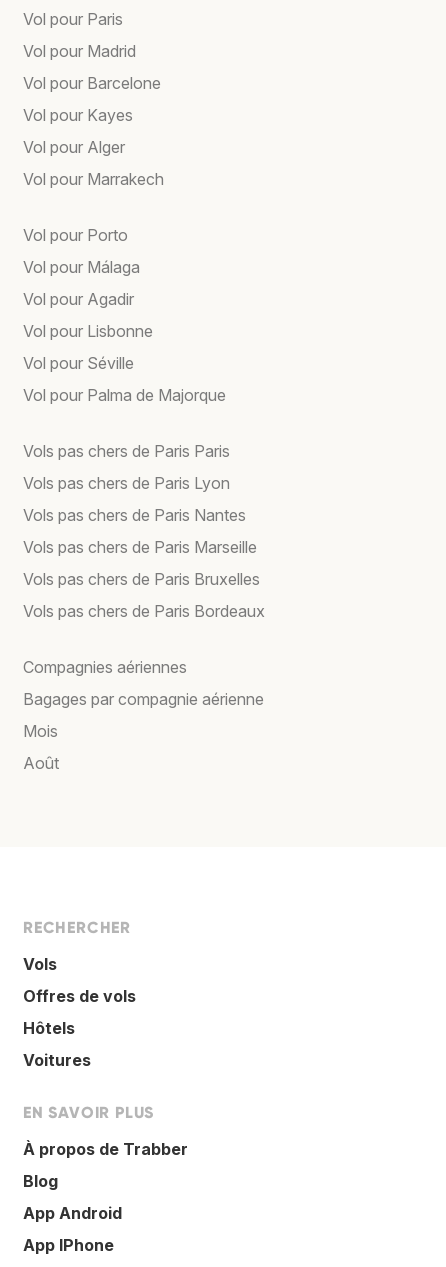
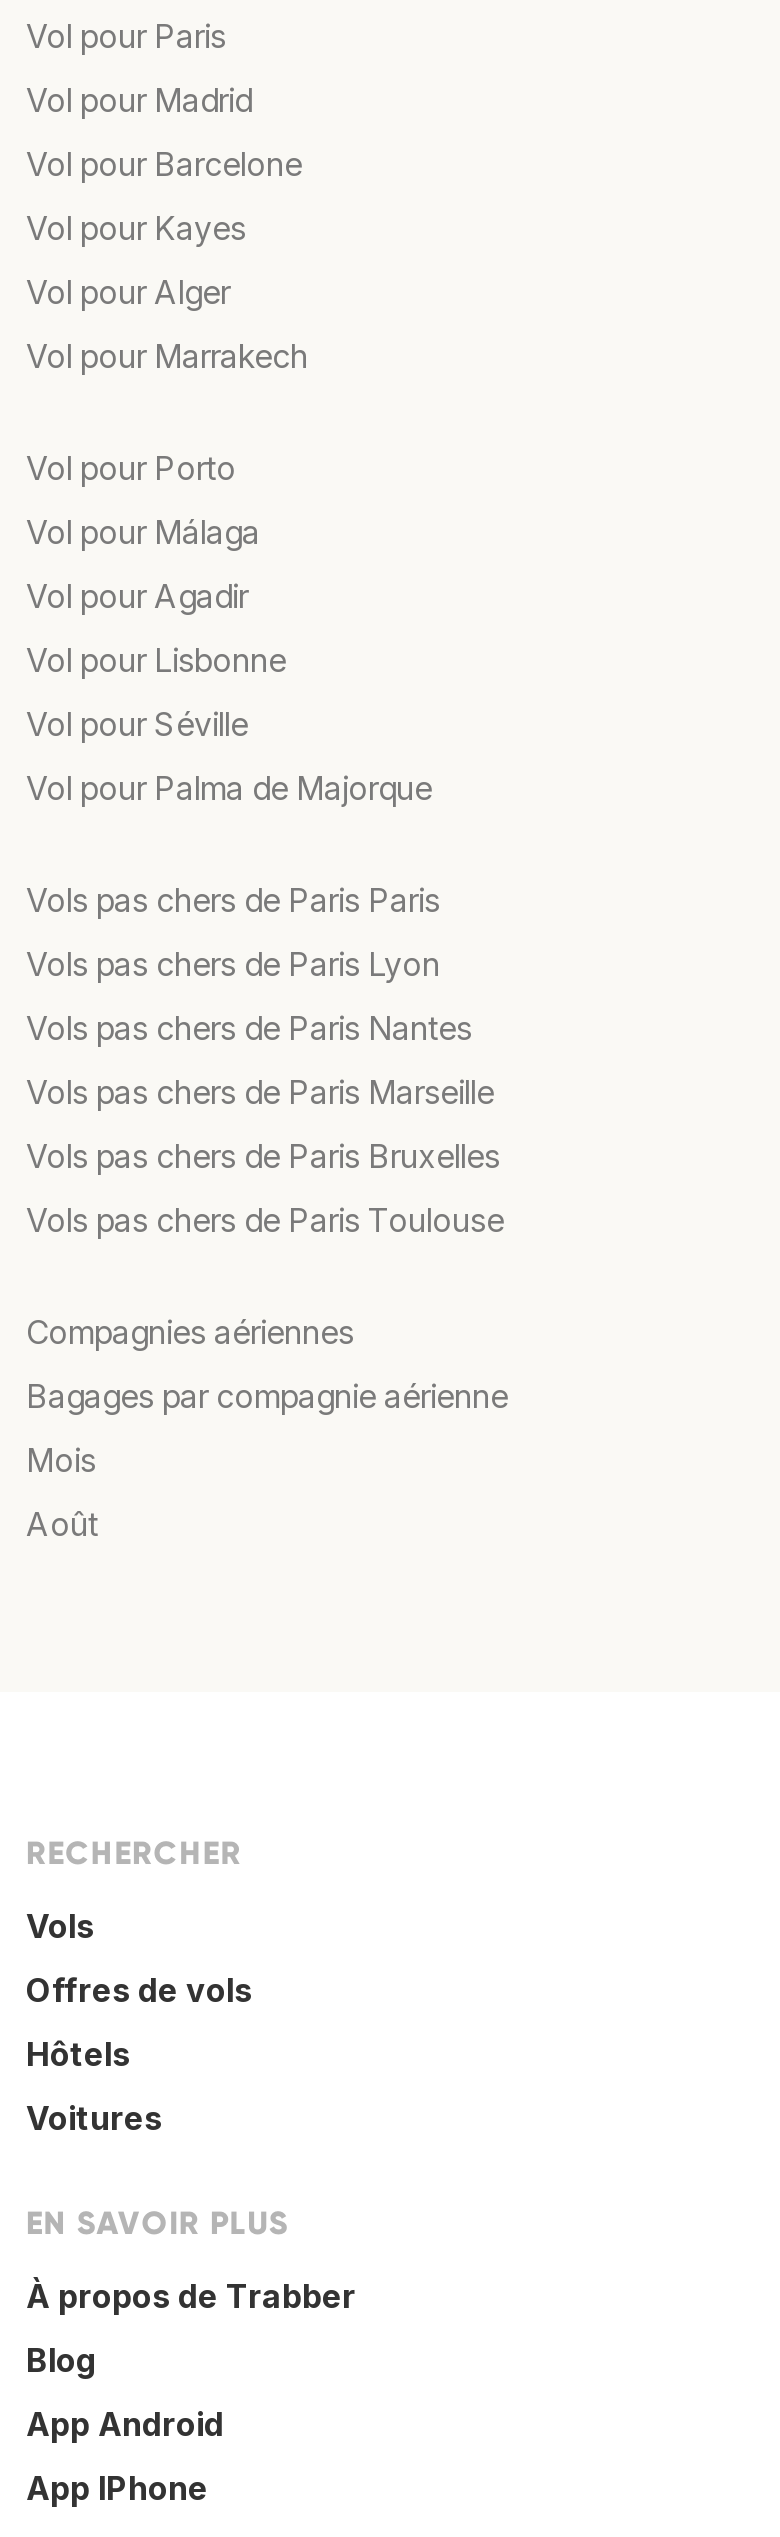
- Vols pas chers de Paris Bordeaux
+ Vols pas chers de Paris Toulouse
